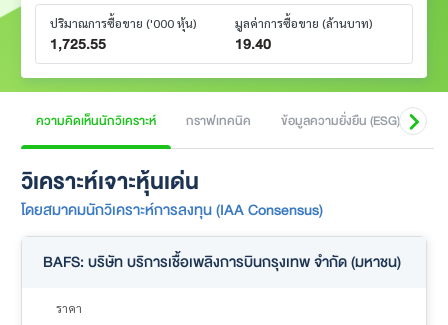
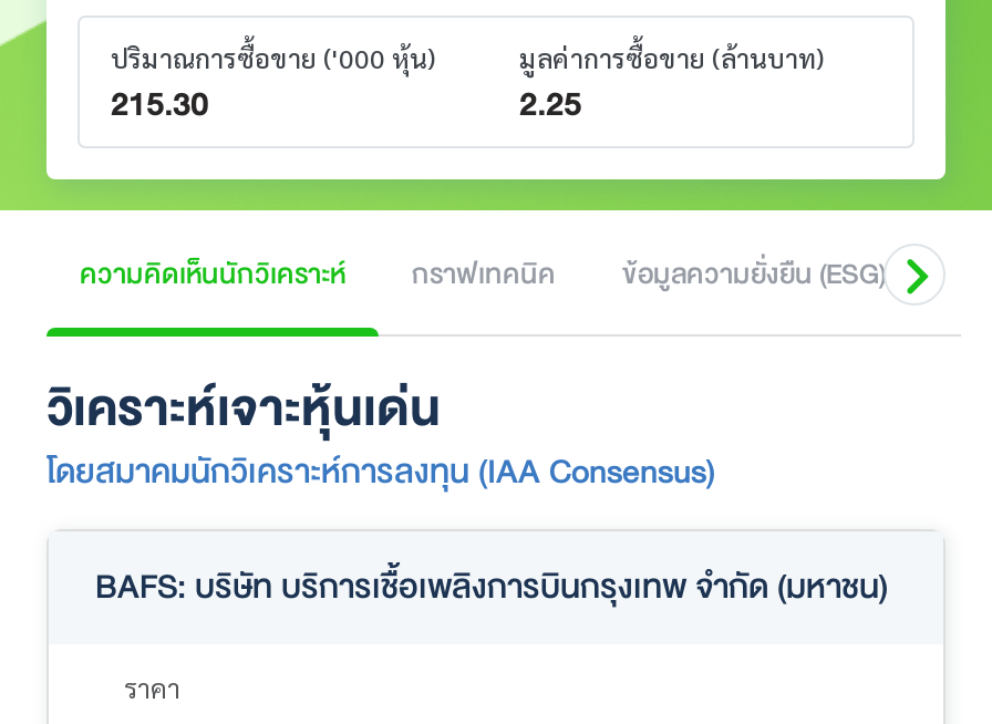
- 1,725.55
+ 215.30

- 19.40
+ 2.25
